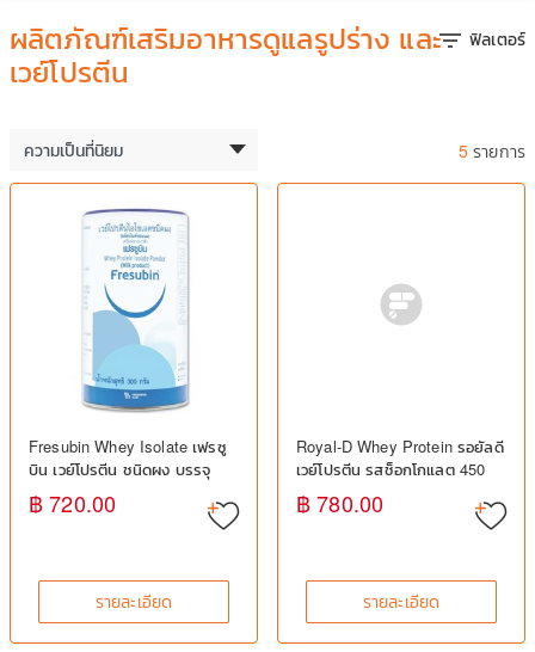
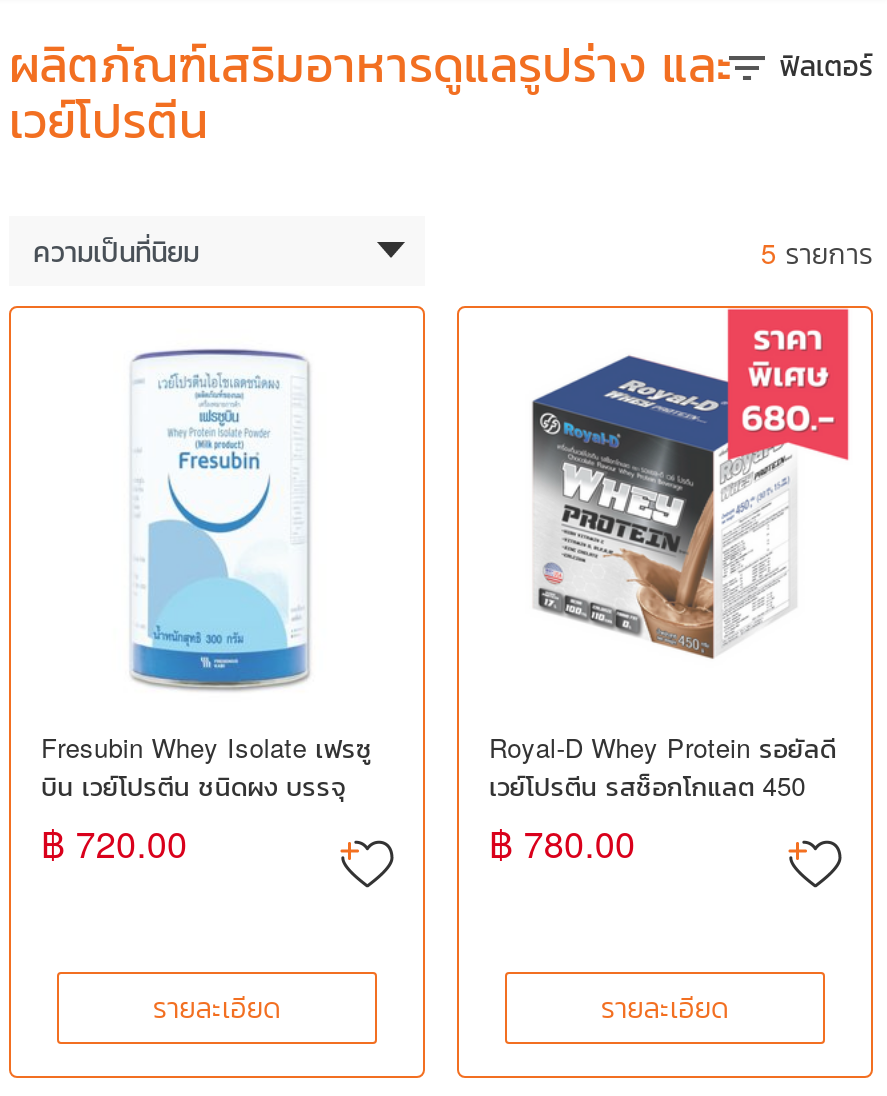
+ [image]
